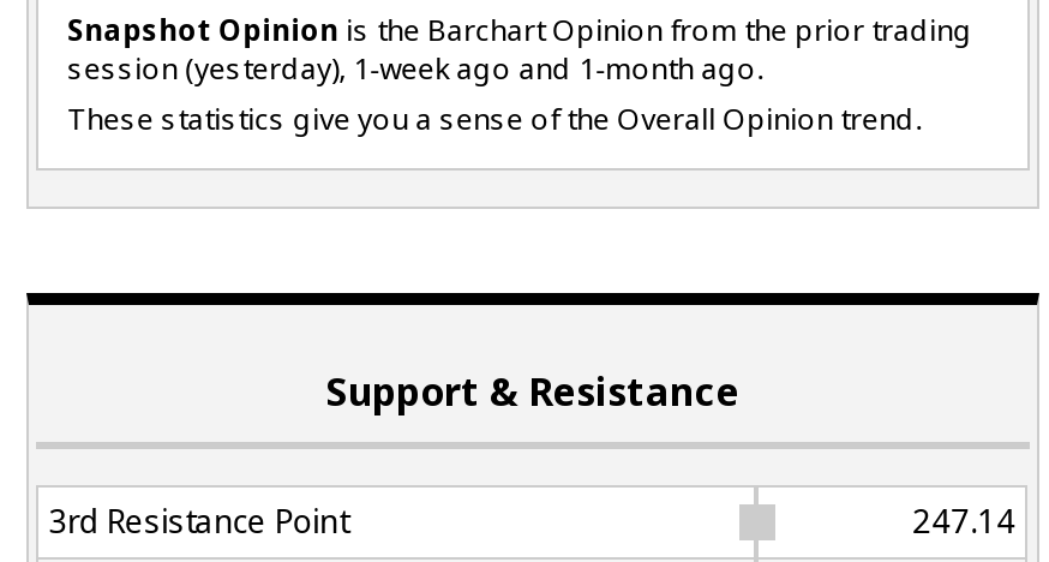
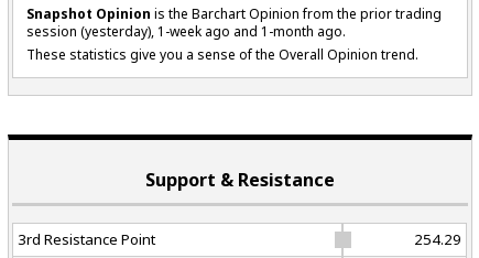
- 247.14
+ 254.29
